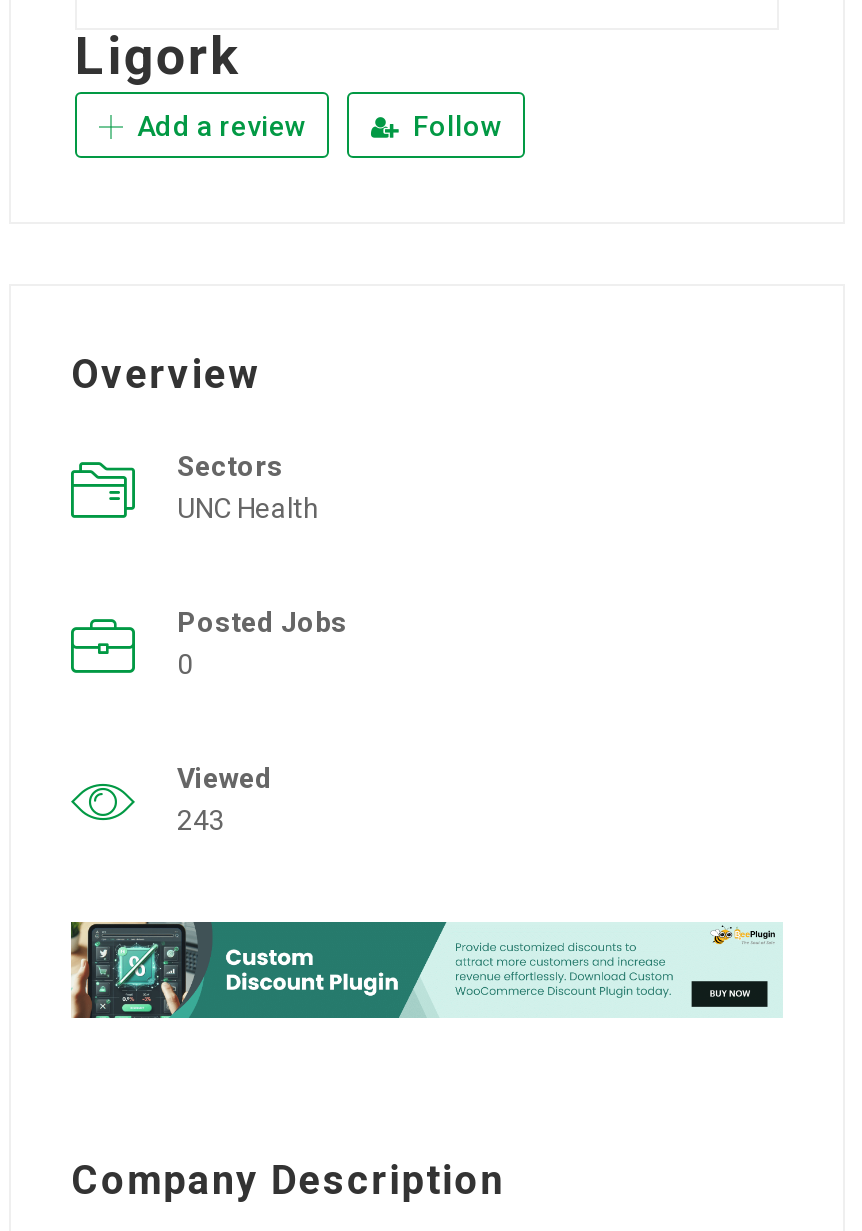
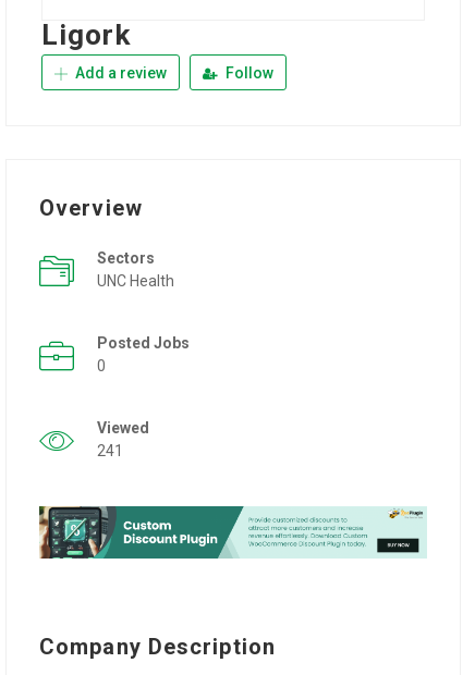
- 243
+ 241
